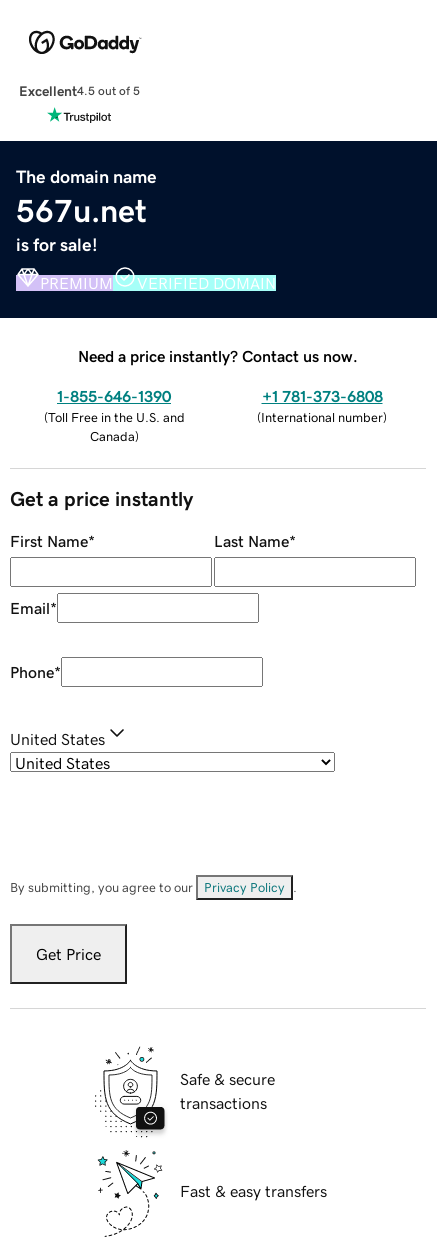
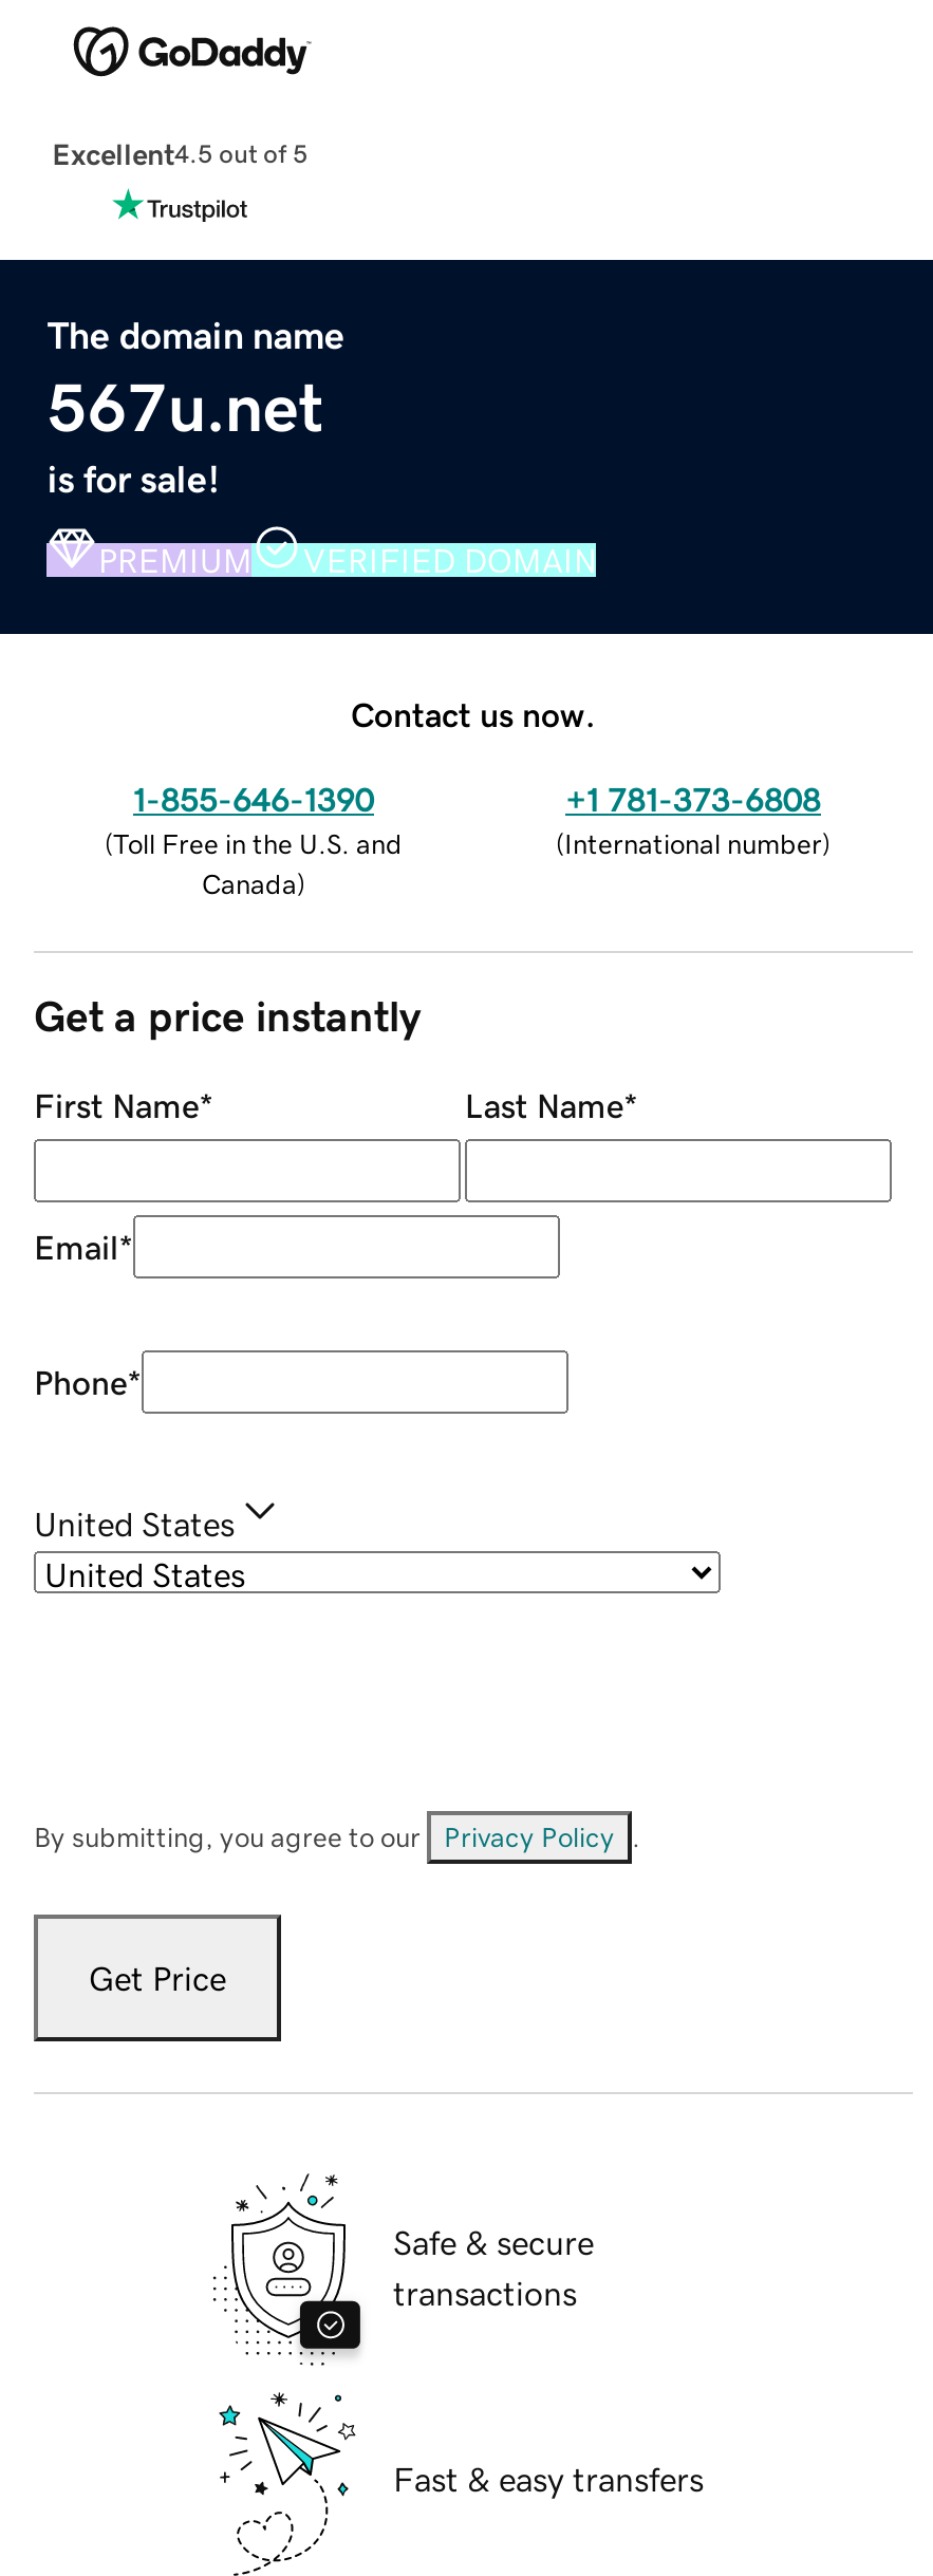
- Need a price instantly? Contact us now.
+ Contact us now.
